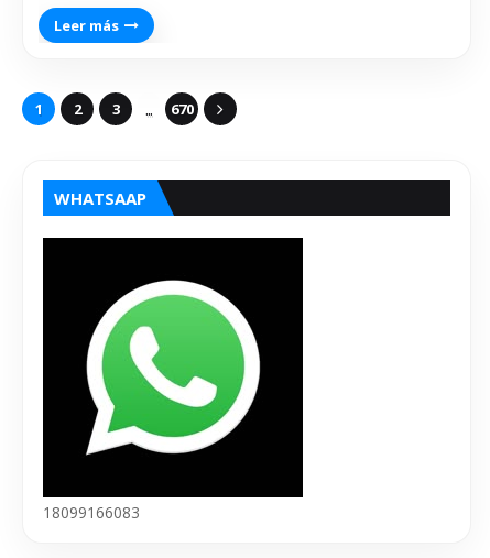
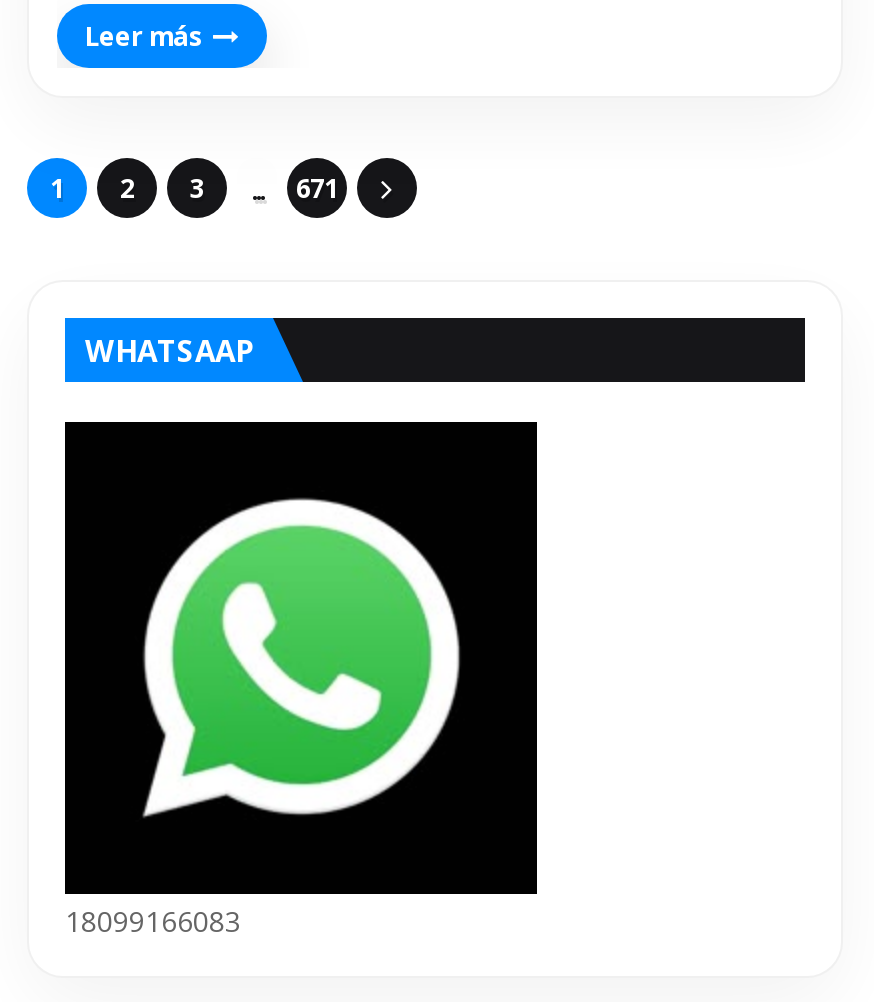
- 670
+ 671
